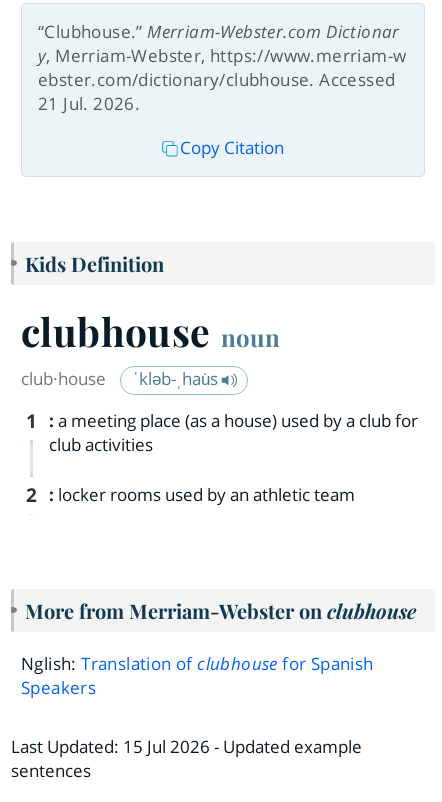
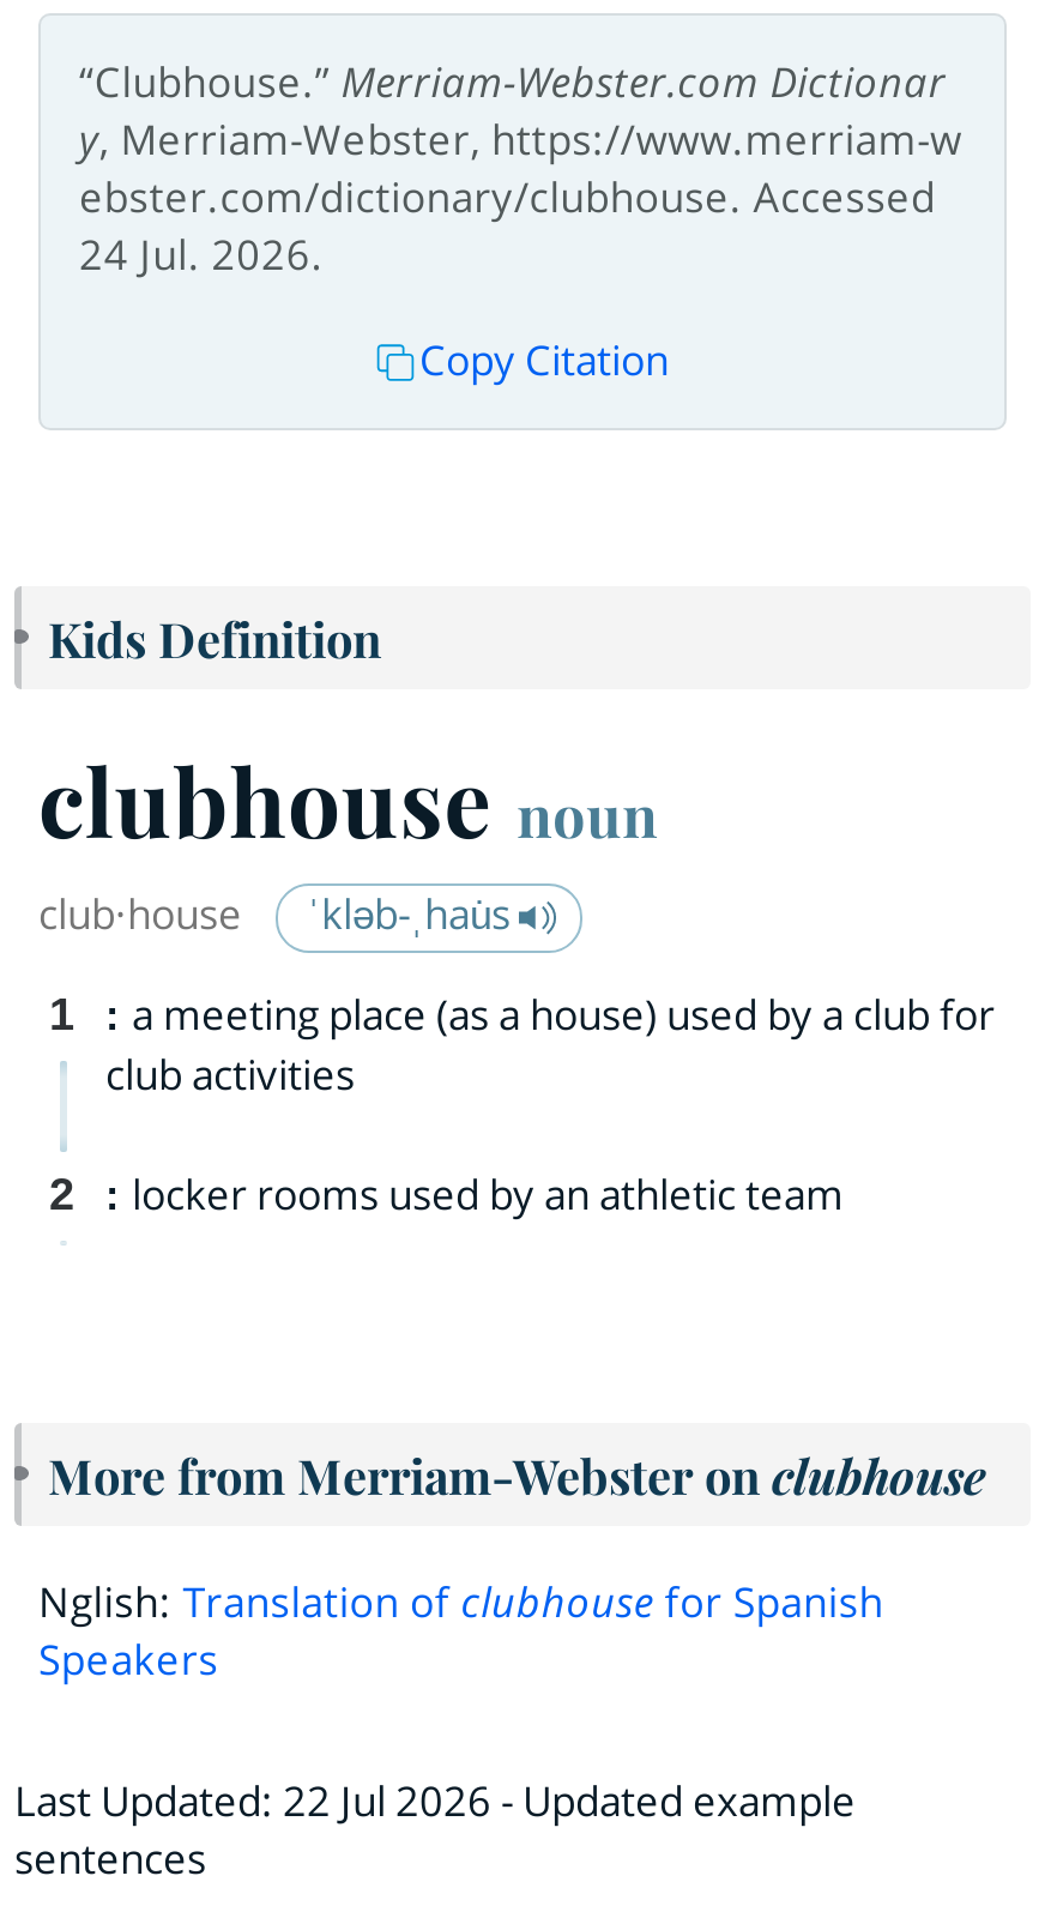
- 21 Jul. 2026.
+ 24 Jul. 2026.

- Last Updated: 15 Jul 2026 - Updated example
+ Last Updated: 22 Jul 2026 - Updated example
